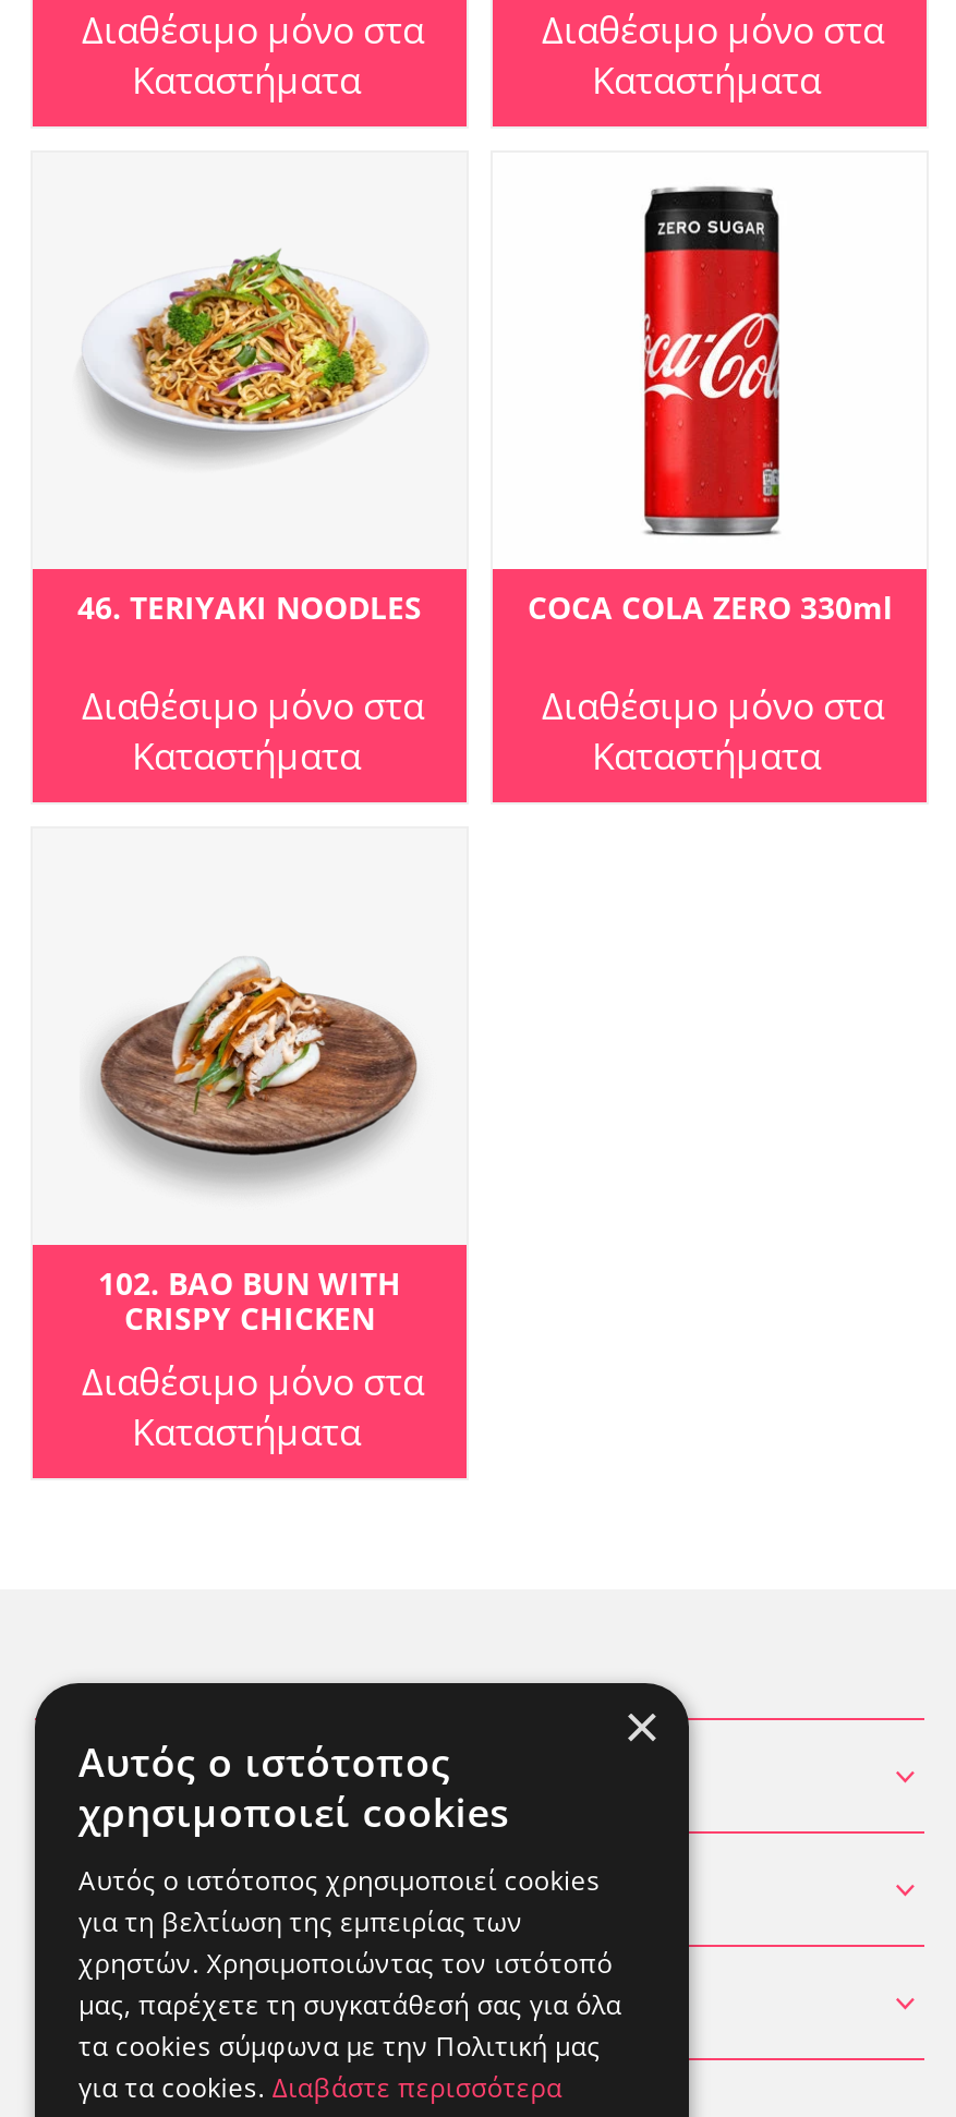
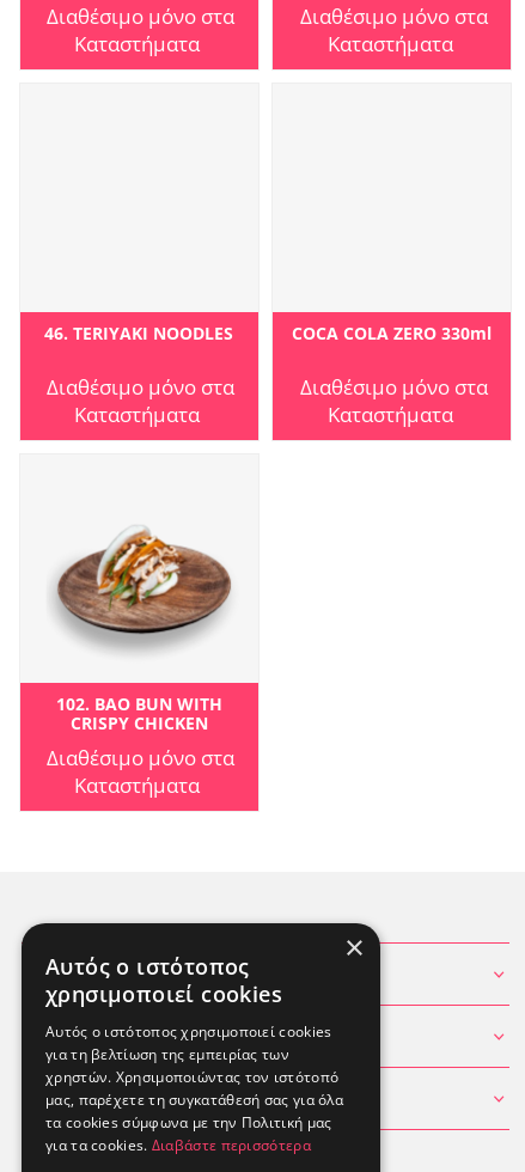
- [image]

- [image]
